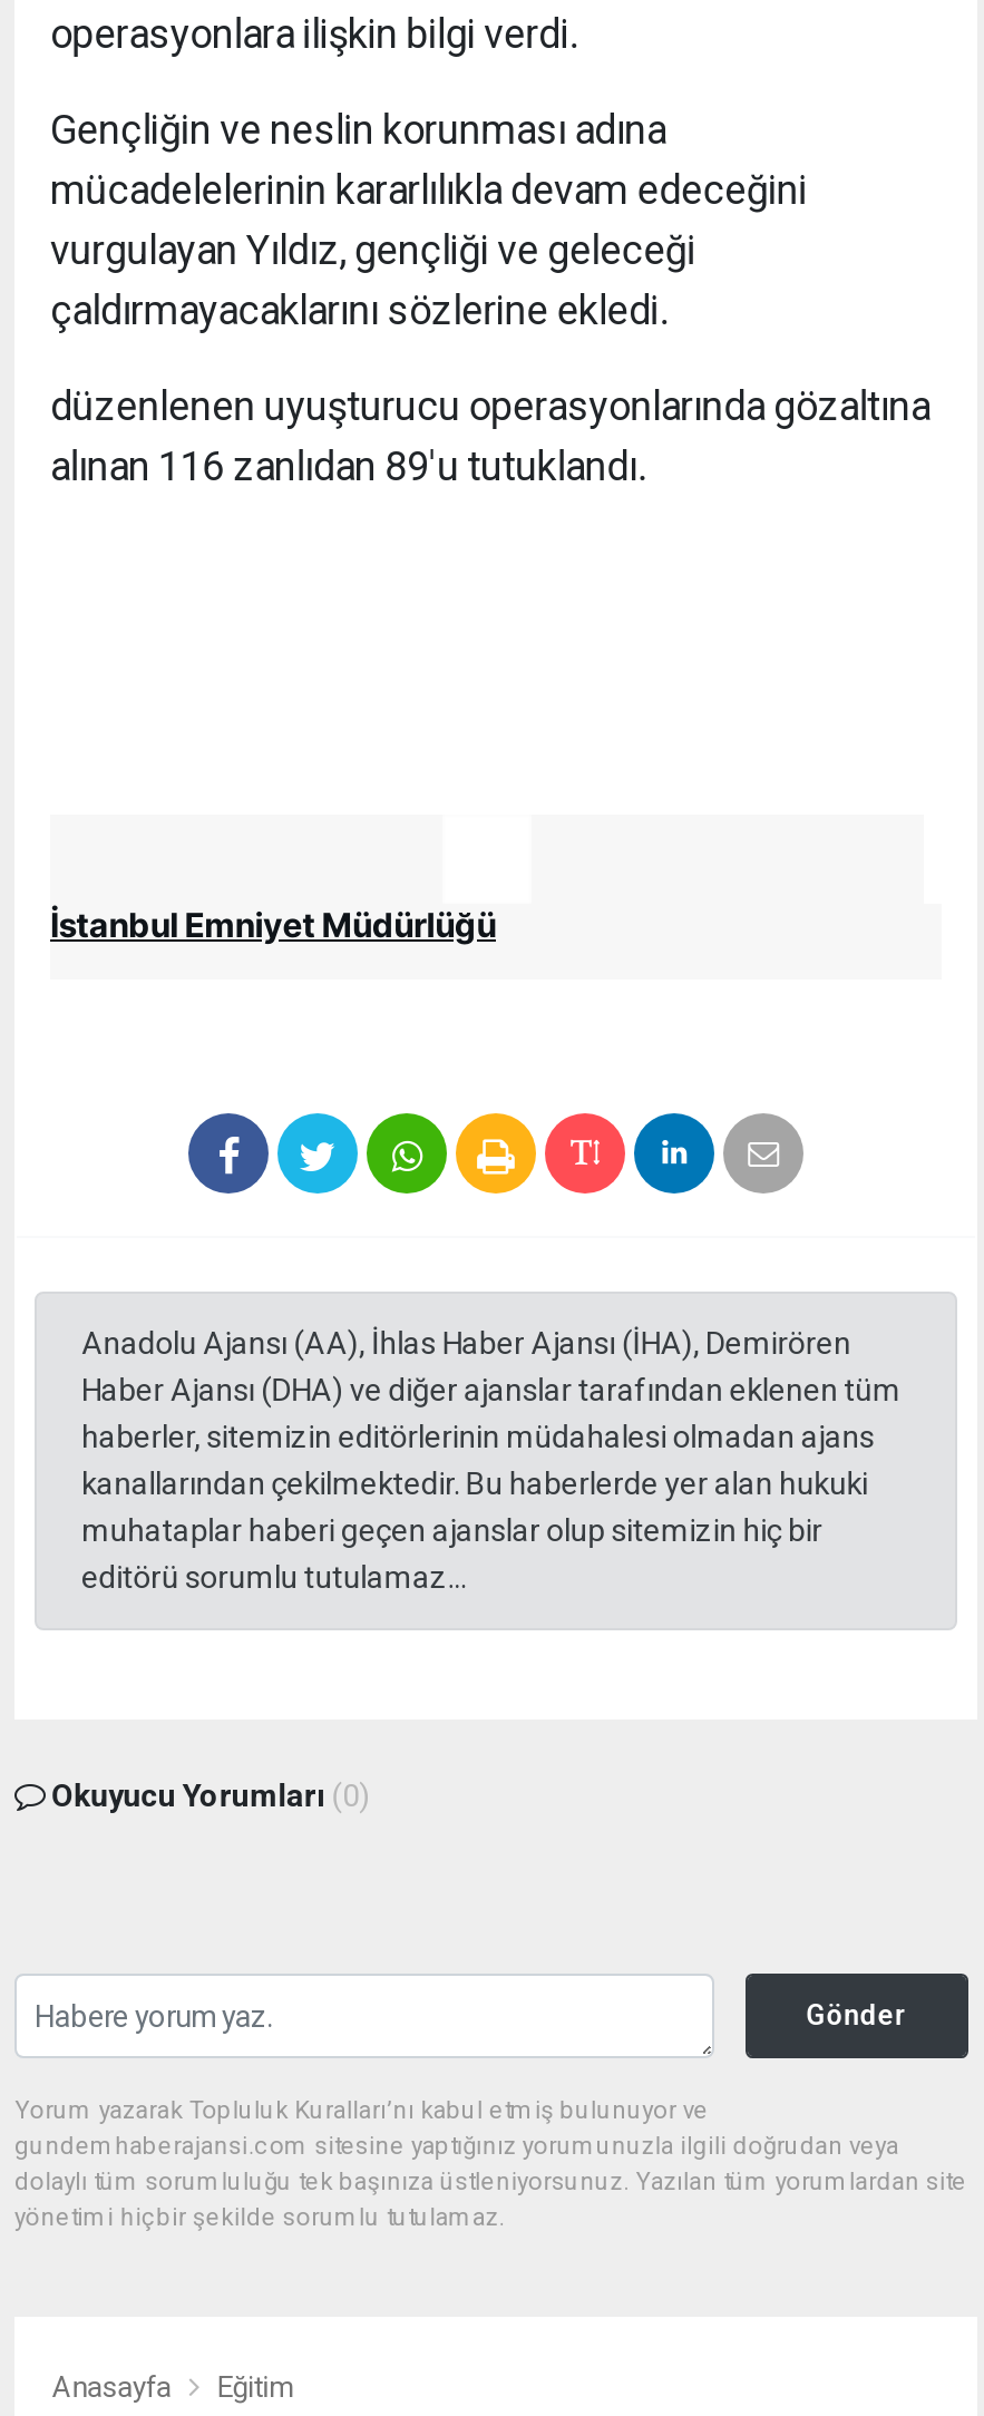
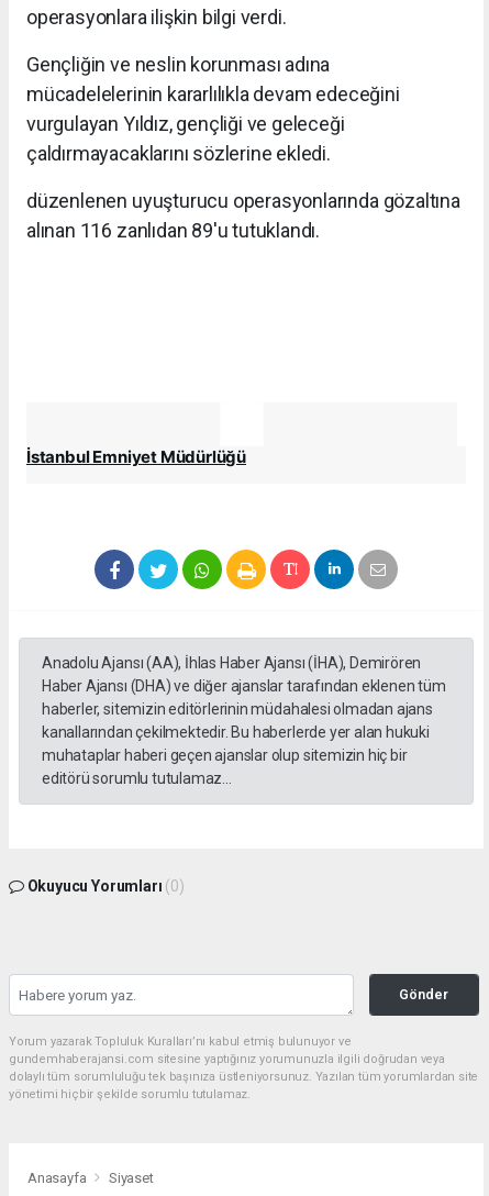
- Eğitim
+ Siyaset
